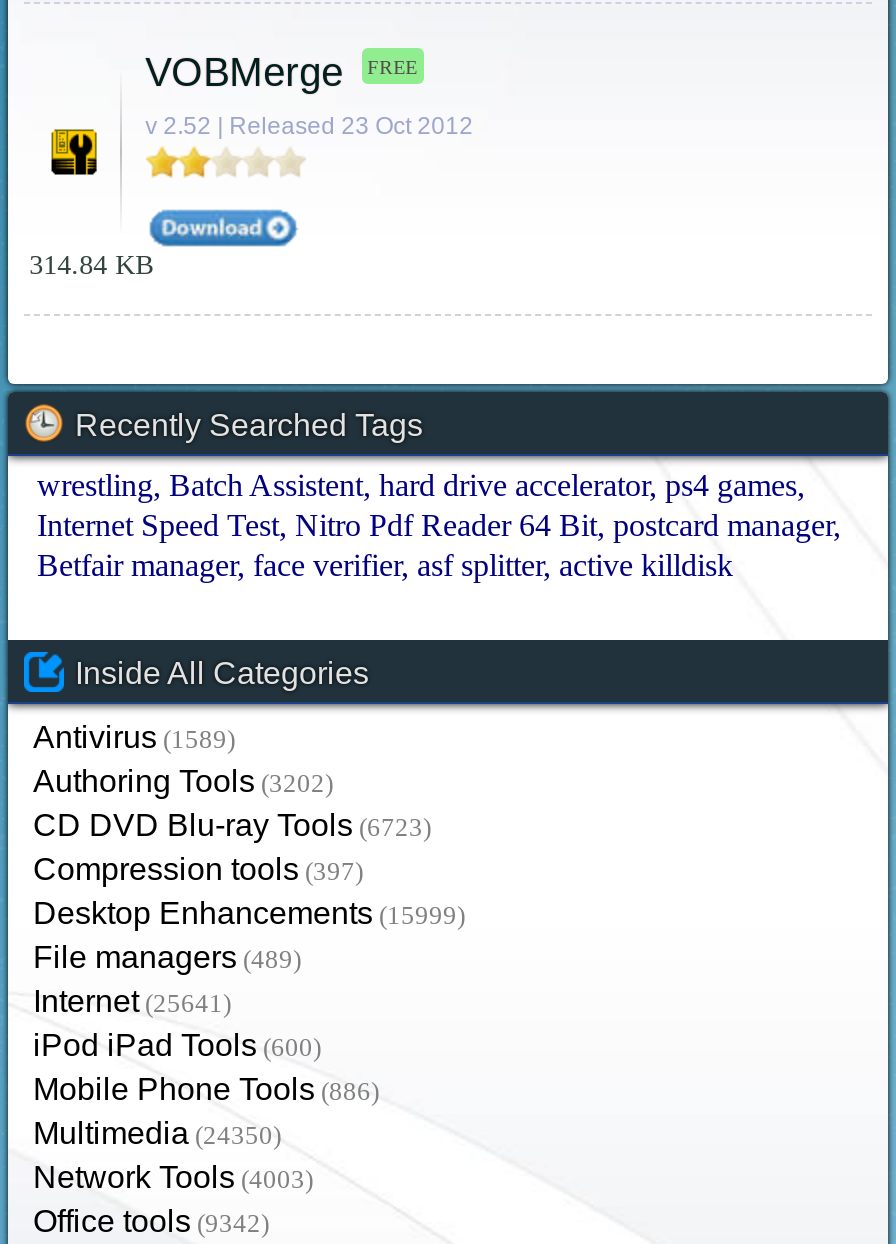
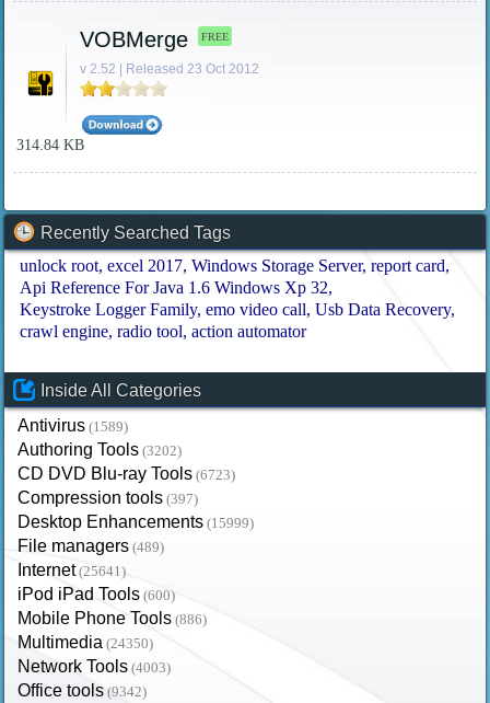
- wrestling Batch Assistent hard drive accelerator ps4 games
- Internet Speed Test Nitro Pdf Reader 64 Bit postcard manager
- Betfair manager face verifier asf splitter active killdisk
+ unlock root excel 2017 Windows Storage Server report card
+ Api Reference For Java 1.6 Windows Xp 32
+ Keystroke Logger Family emo video call Usb Data Recovery
+ crawl engine radio tool action automator
